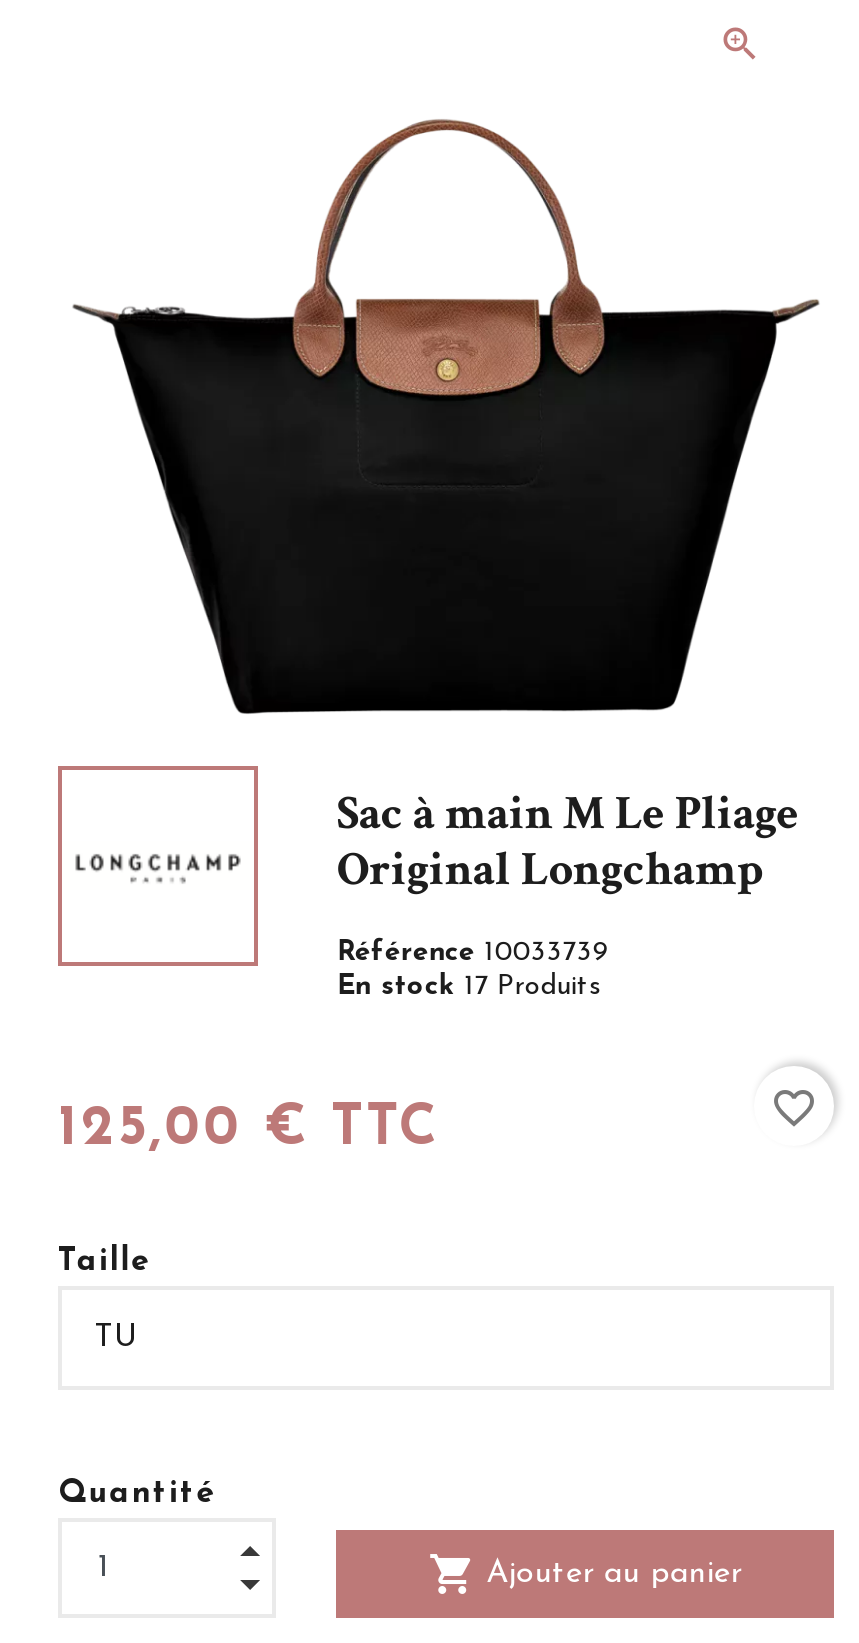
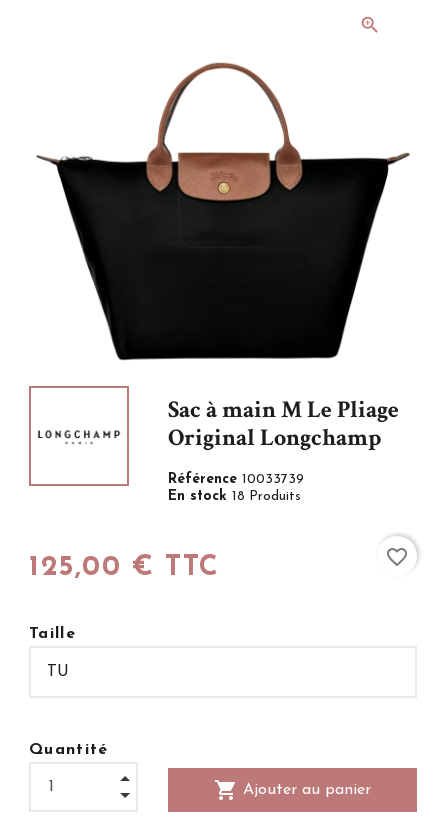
- En stock 17 Produits
+ En stock 18 Produits
